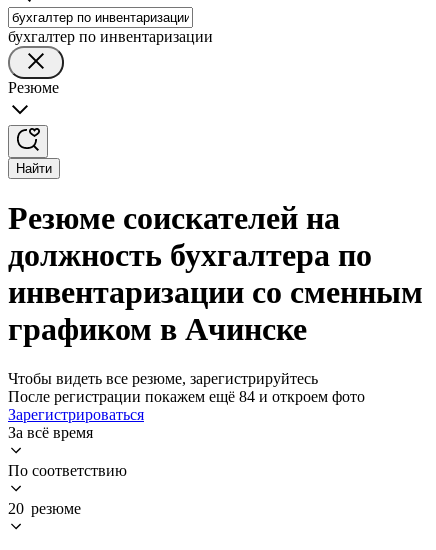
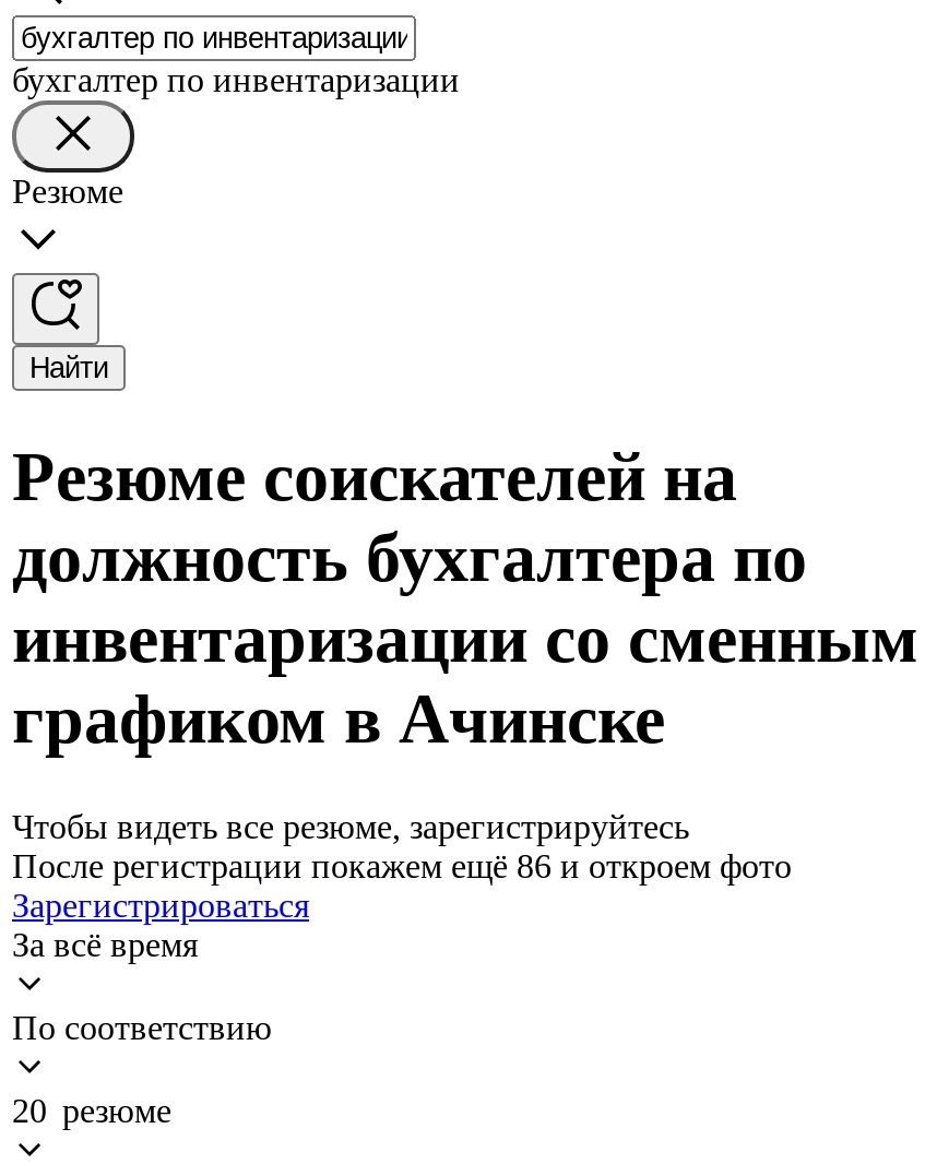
- После регистрации покажем ещё 84 и откроем фото
+ После регистрации покажем ещё 86 и откроем фото
